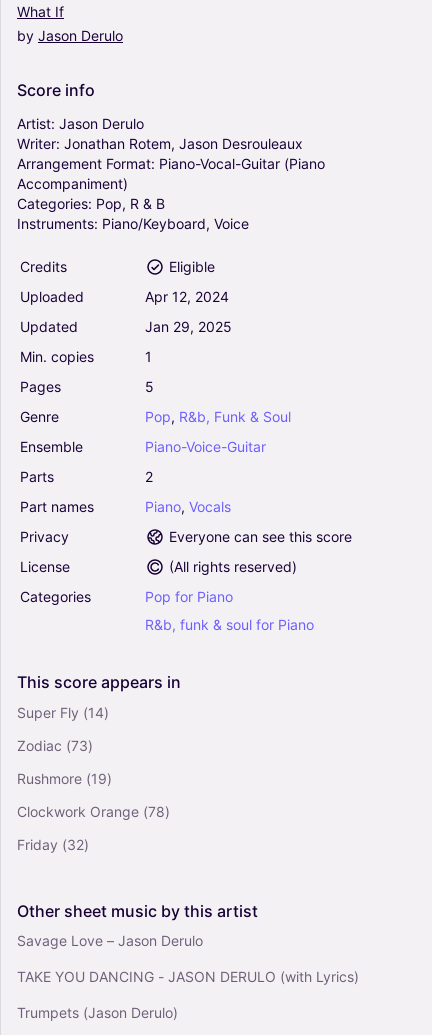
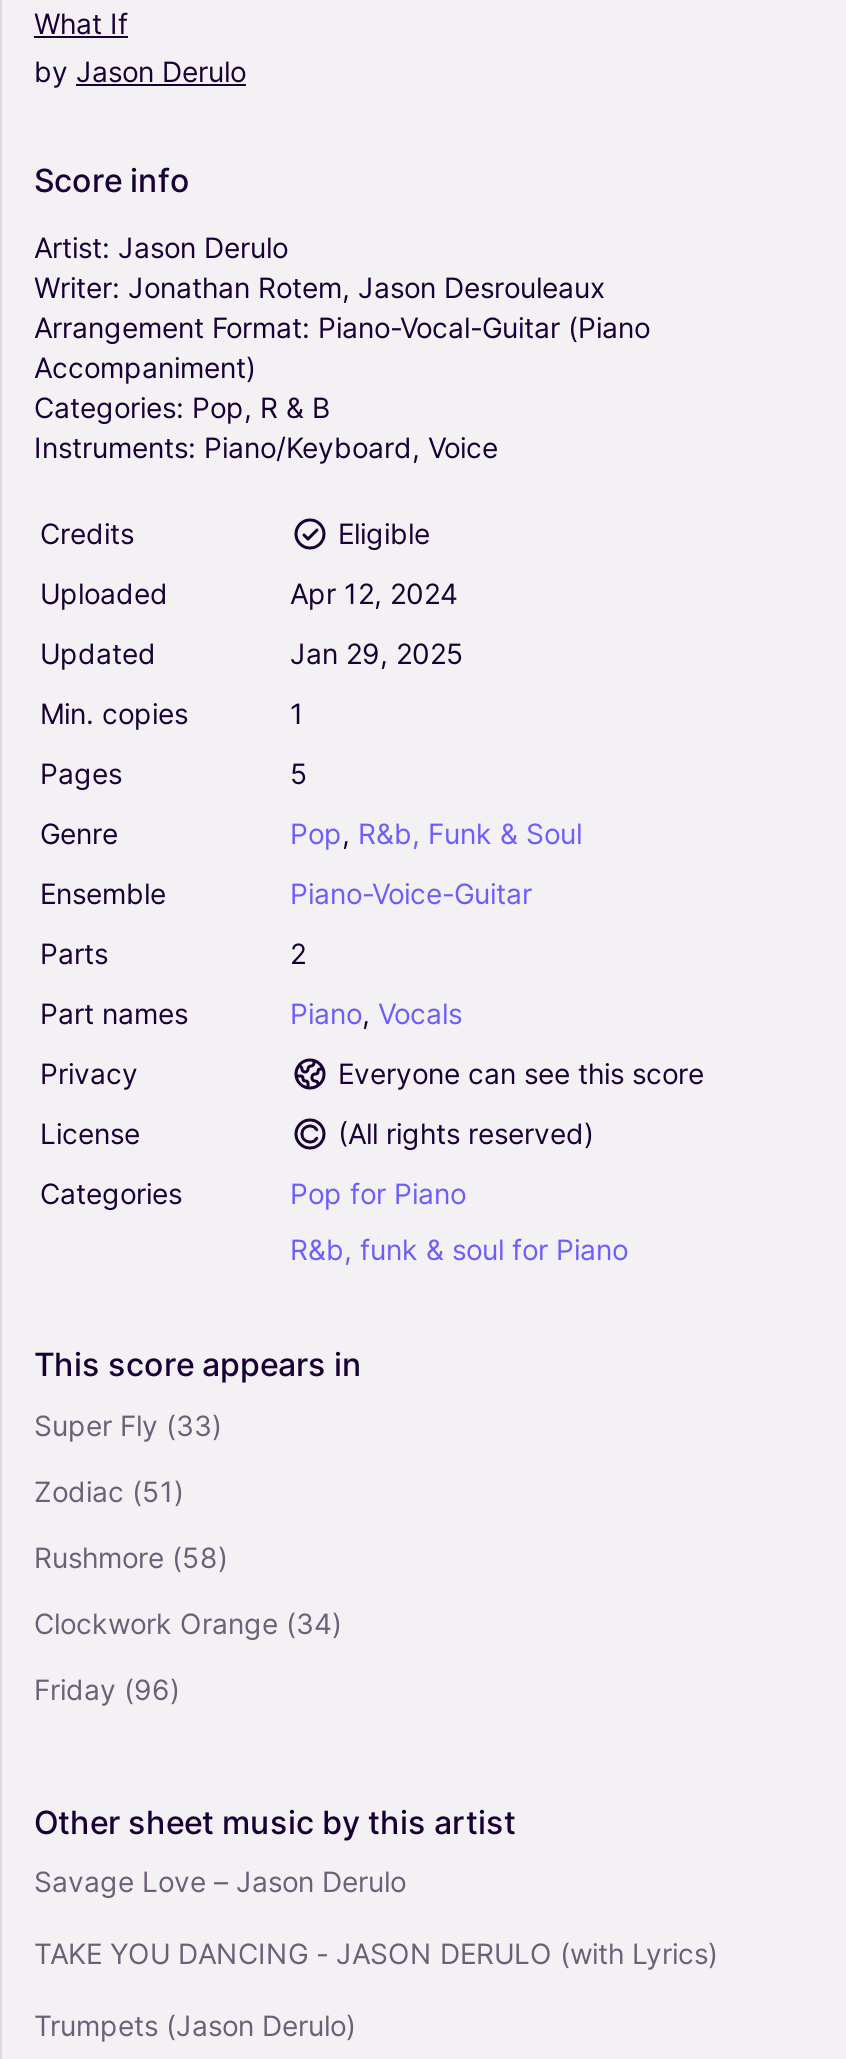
- Super Fly (14)
+ Super Fly (33)

- Zodiac (73)
+ Zodiac (51)

- Rushmore (19)
+ Rushmore (58)

- Clockwork Orange (78)
+ Clockwork Orange (34)

- Friday (32)
+ Friday (96)
